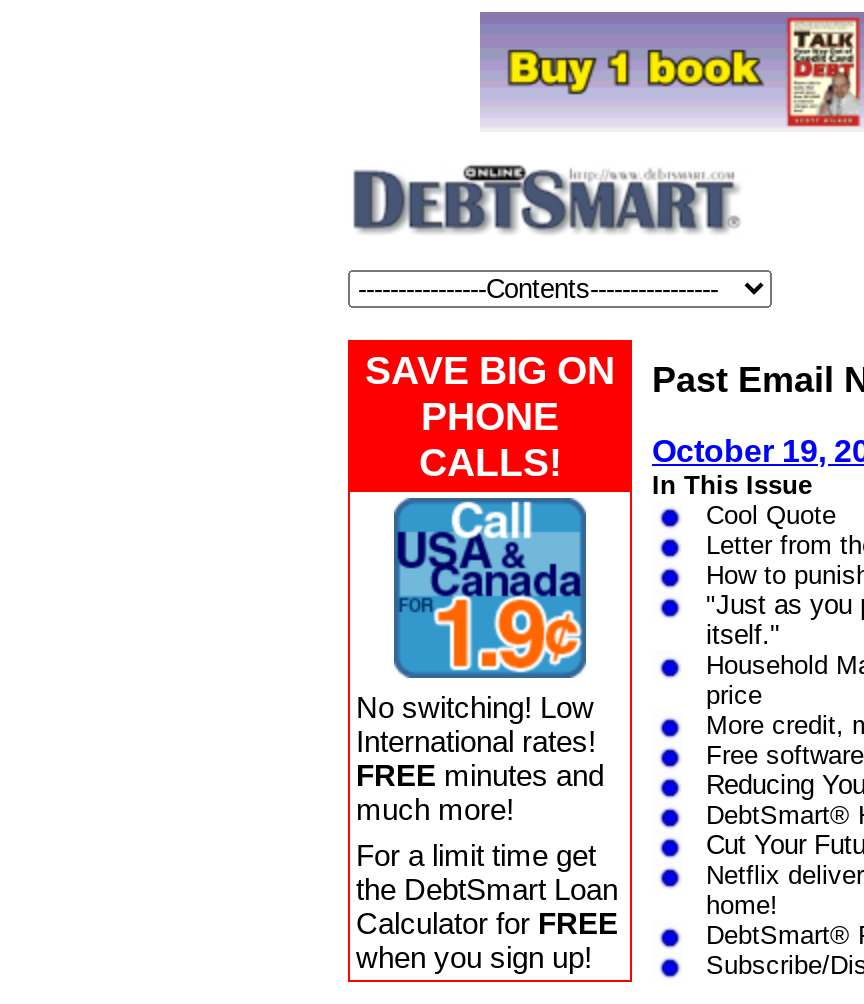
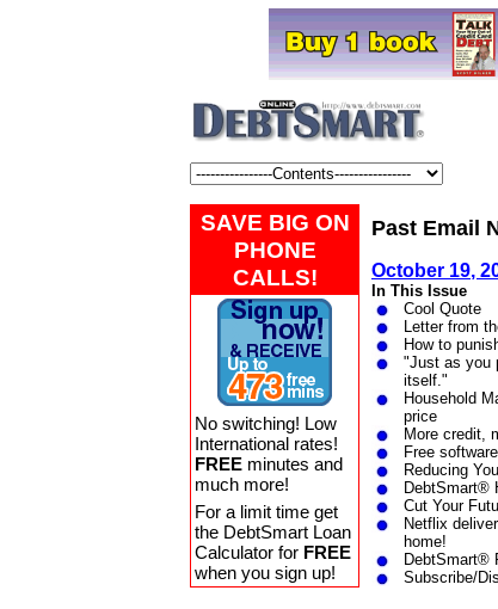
- [image]
+ [image]
